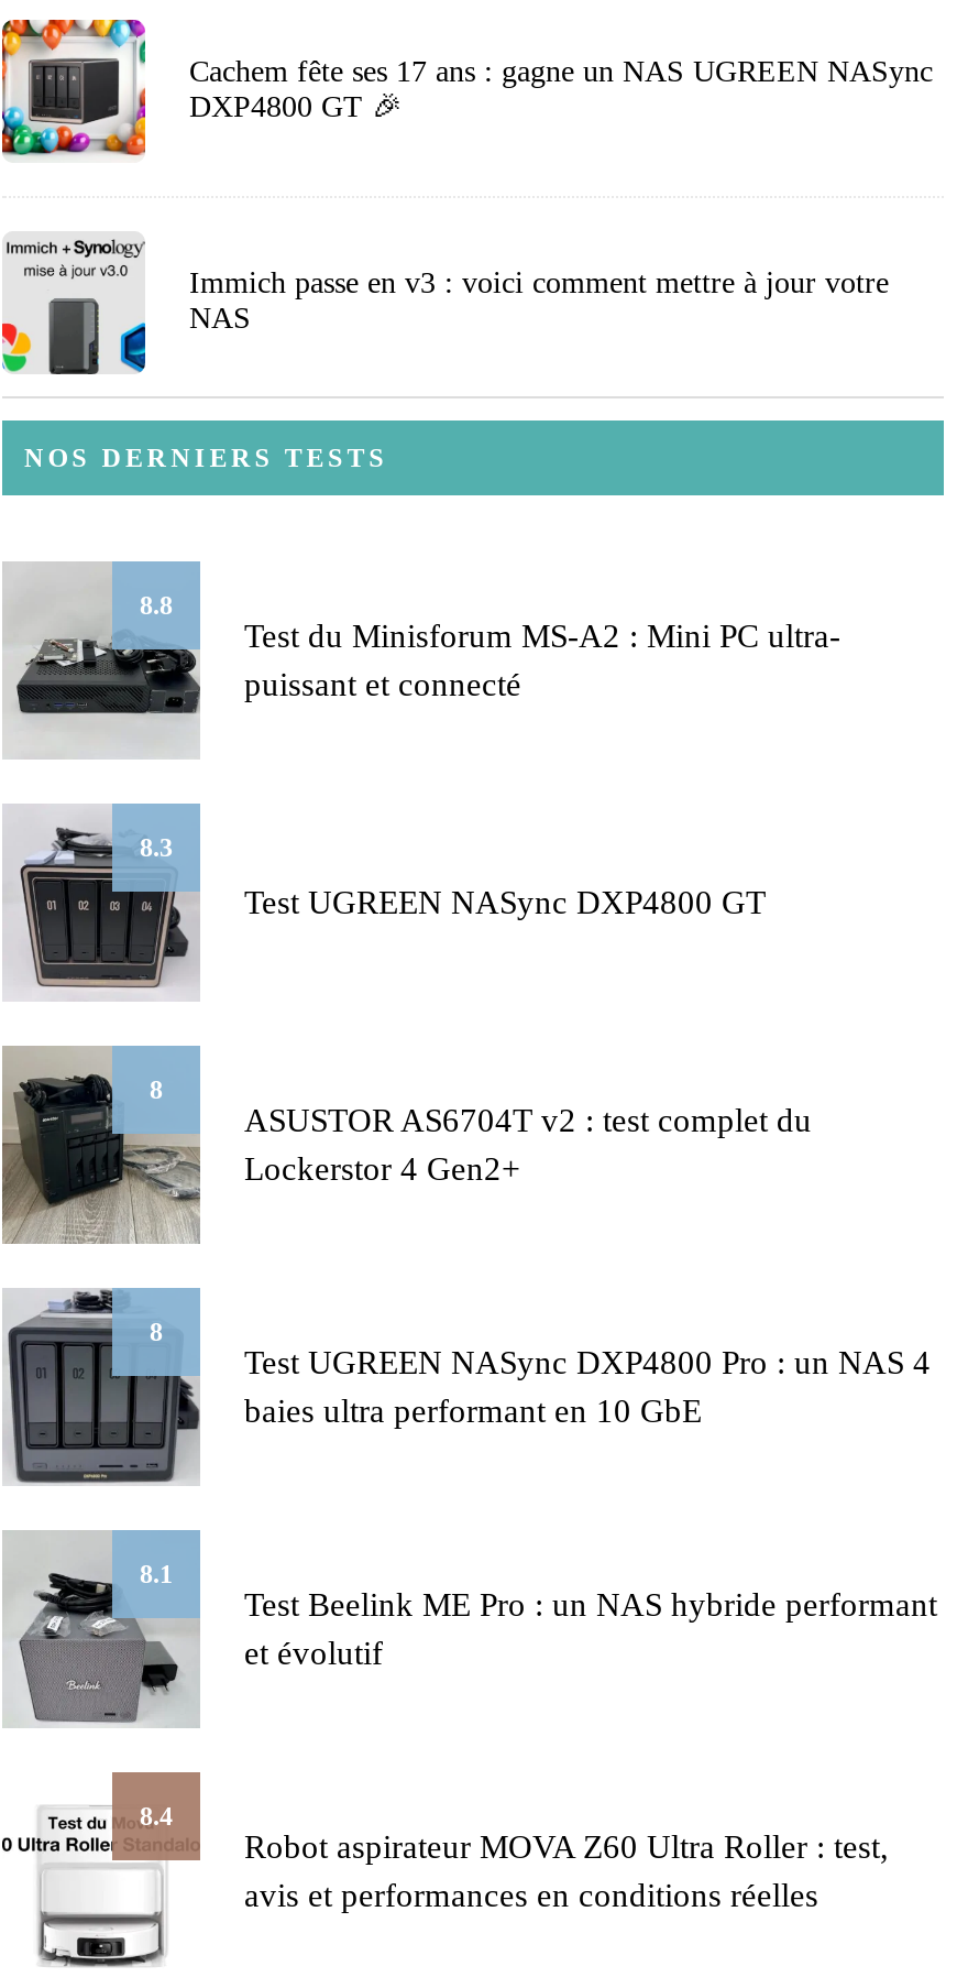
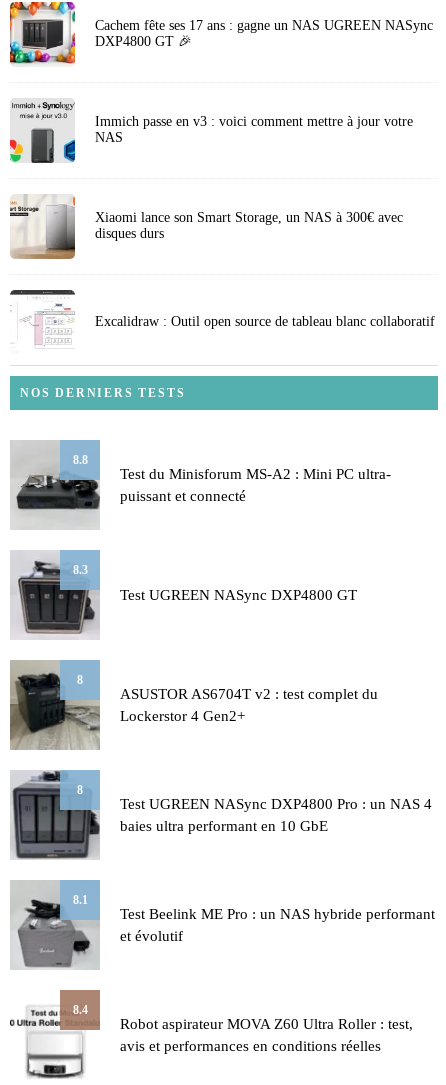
+ [image]
+ Xiaomi lance son Smart Storage, un NAS à 300€ avec
+ disques durs

+ [image]
+ Excalidraw : Outil open source de tableau blanc collaboratif
